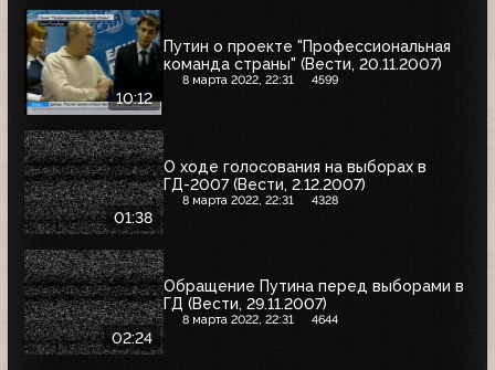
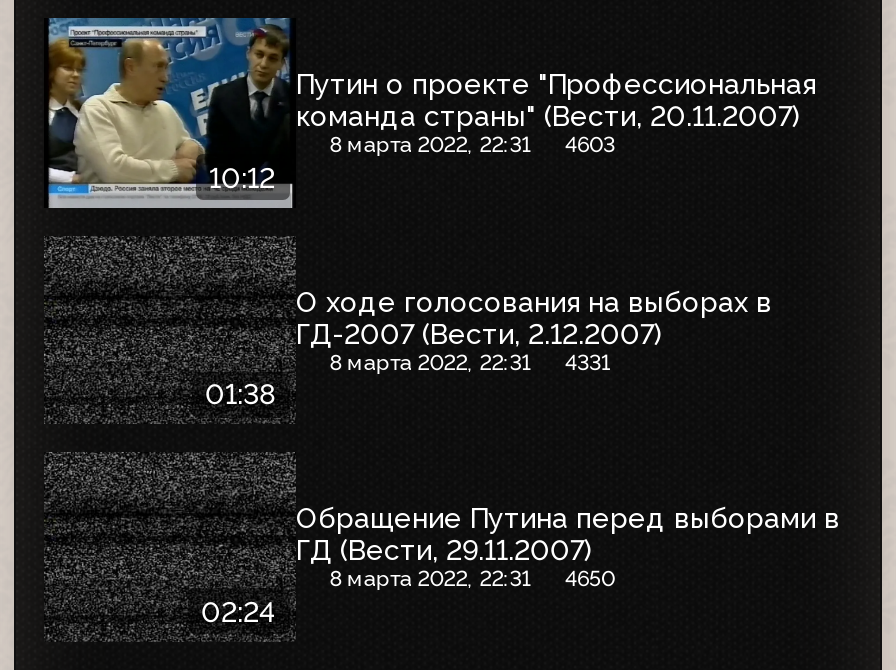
- 8 марта 2022, 22:31 4599
+ 8 марта 2022, 22:31 4603

- 8 марта 2022, 22:31 4328
+ 8 марта 2022, 22:31 4331

- 8 марта 2022, 22:31 4644
+ 8 марта 2022, 22:31 4650
